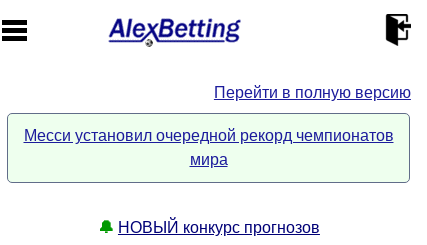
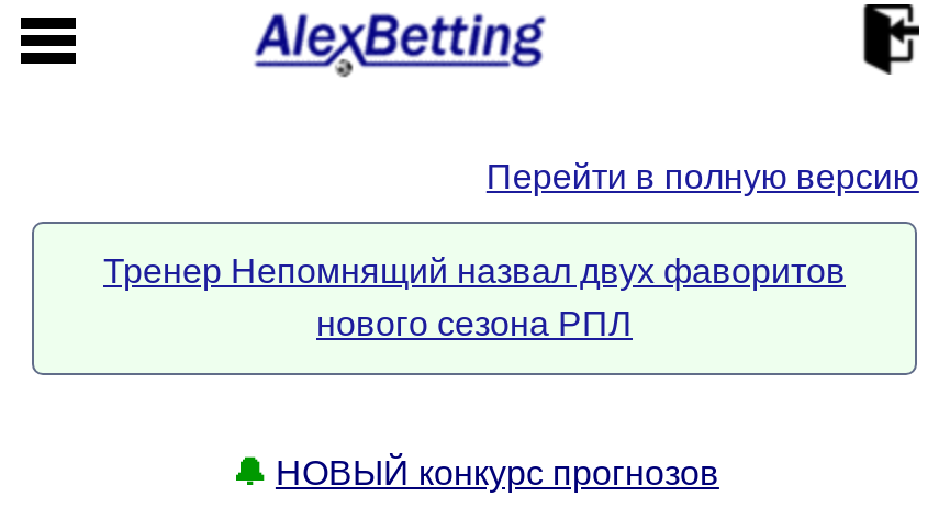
- Месси установил очередной рекорд чемпионатов
- мира
+ Тренер Непомнящий назвал двух фаворитов
+ нового сезона РПЛ
